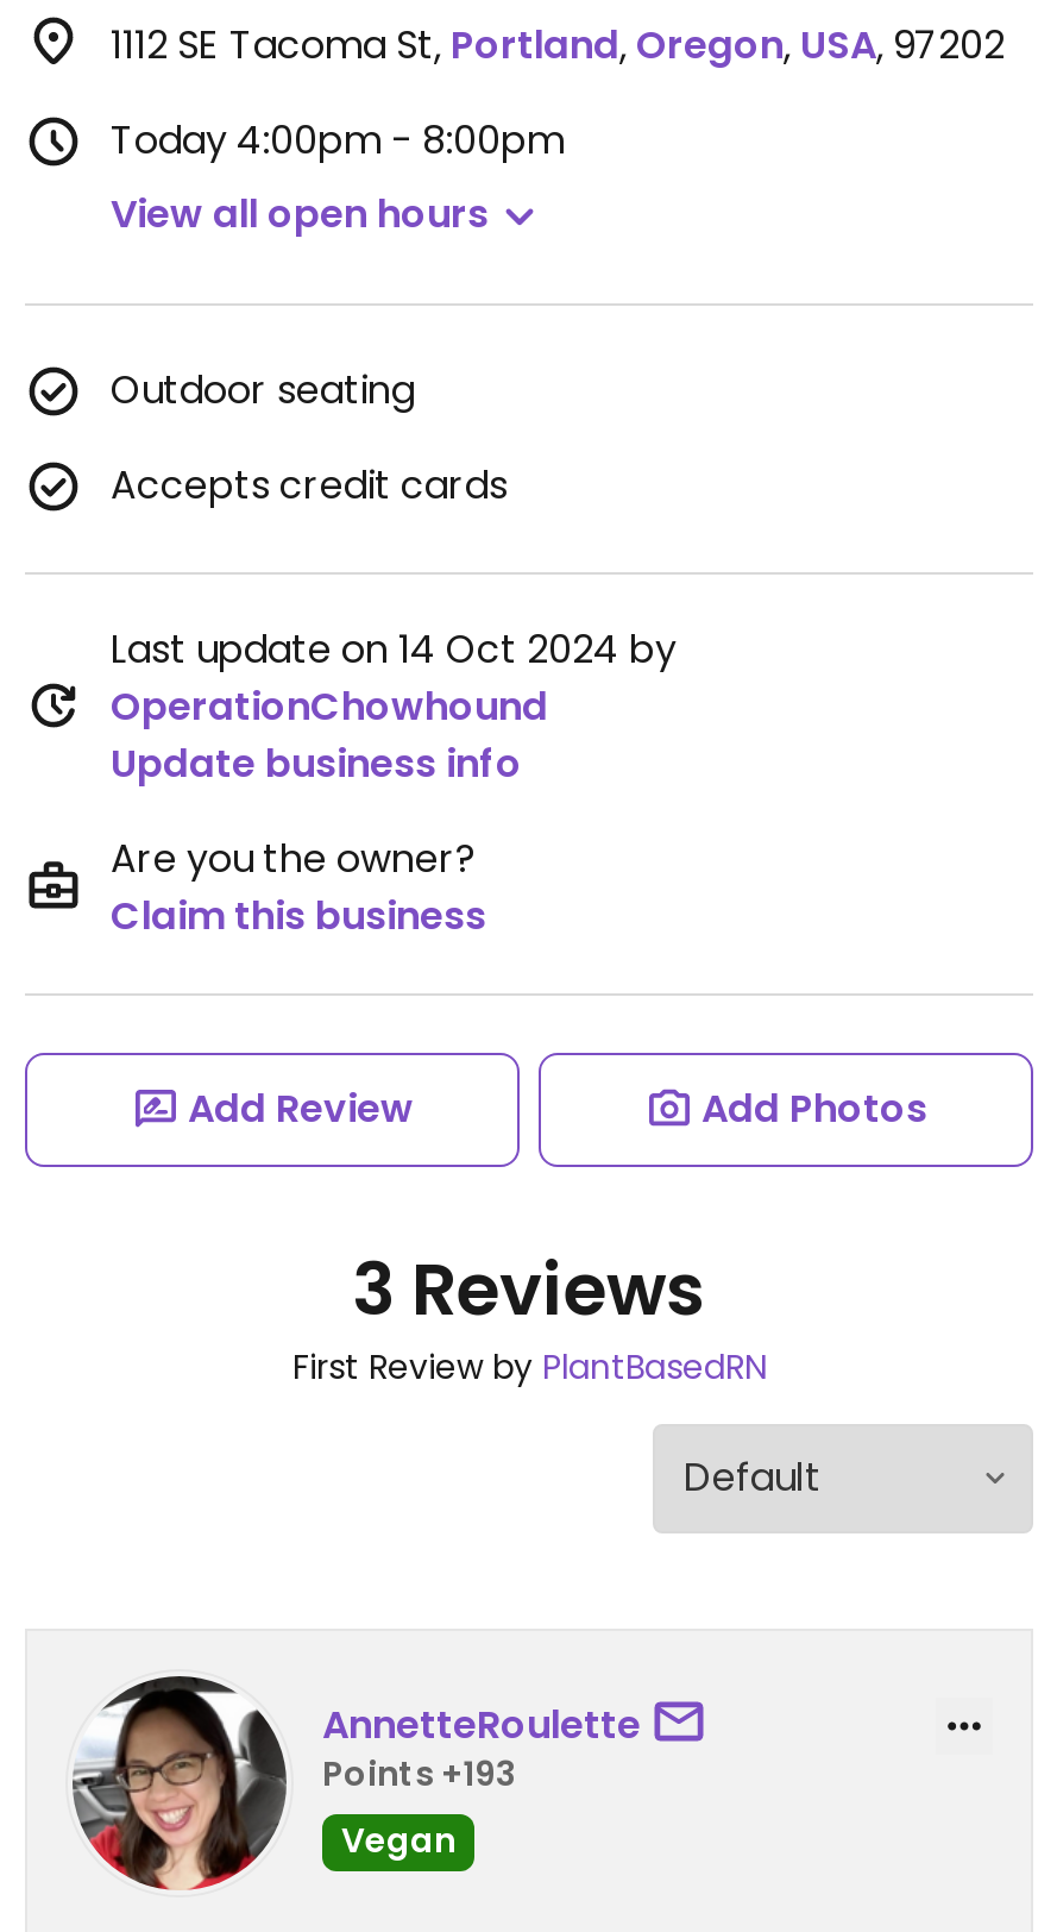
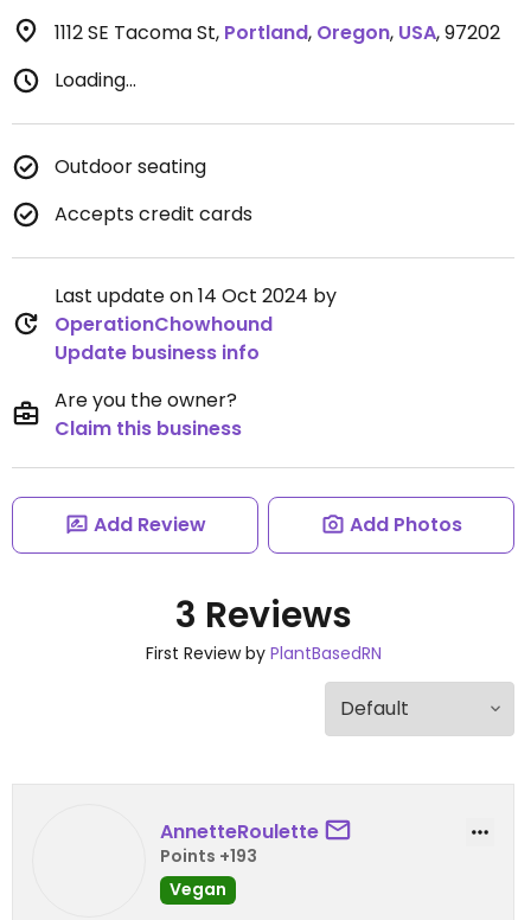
- Today 4:00pm - 8:00pm
- View all open hours
+ Loading...

- [image]
